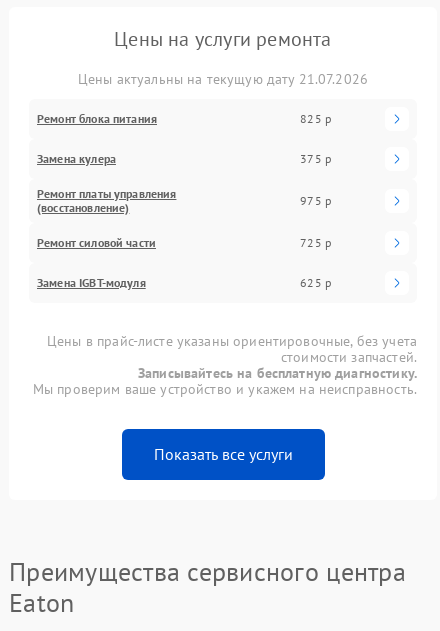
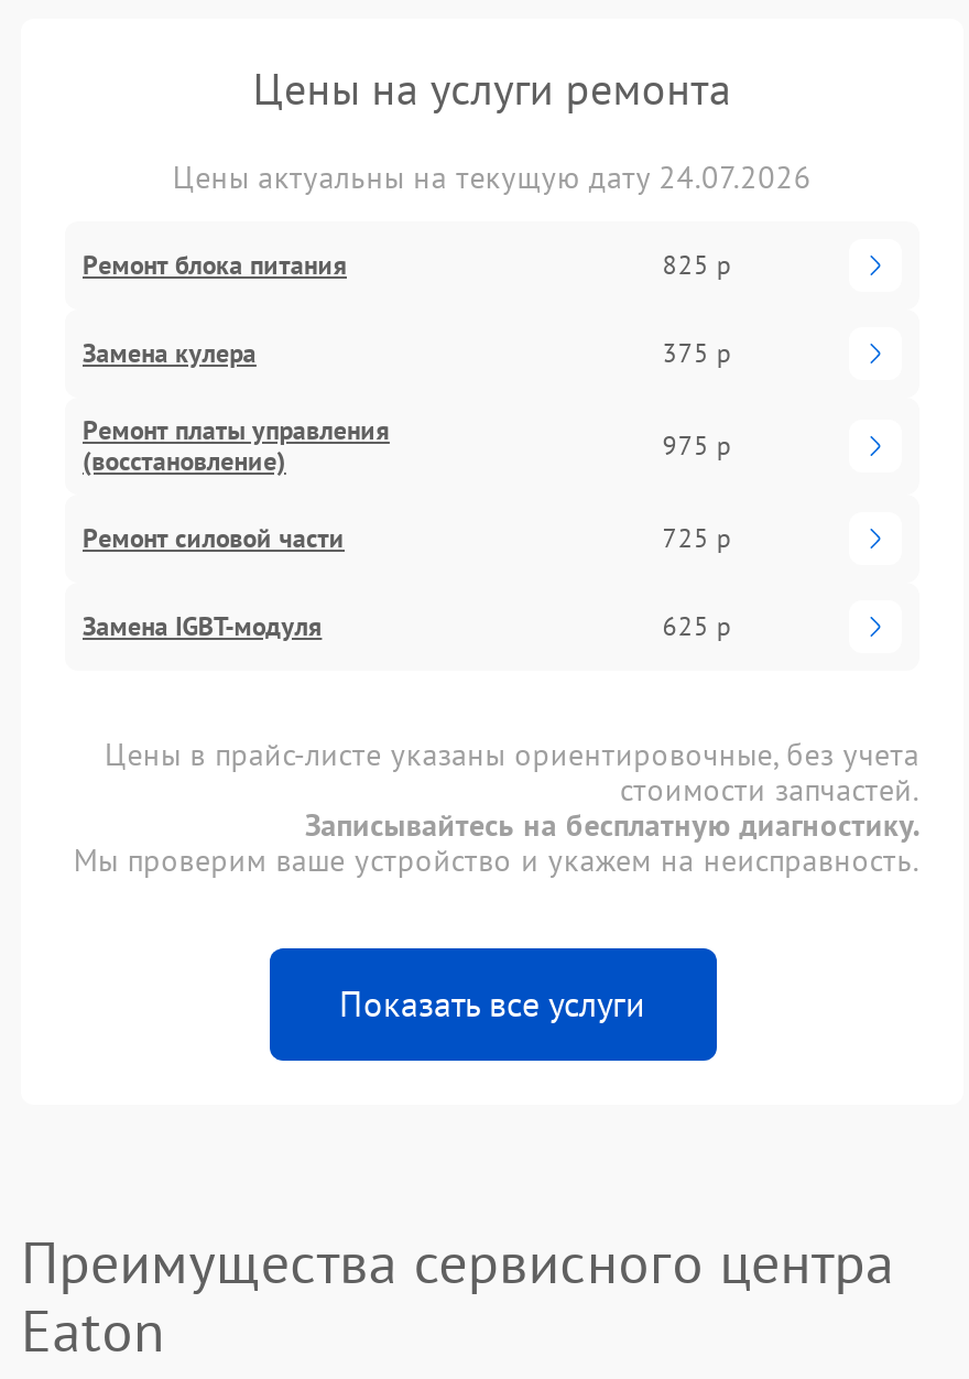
- Цены актуальны на текущую дату 21.07.2026
+ Цены актуальны на текущую дату 24.07.2026
